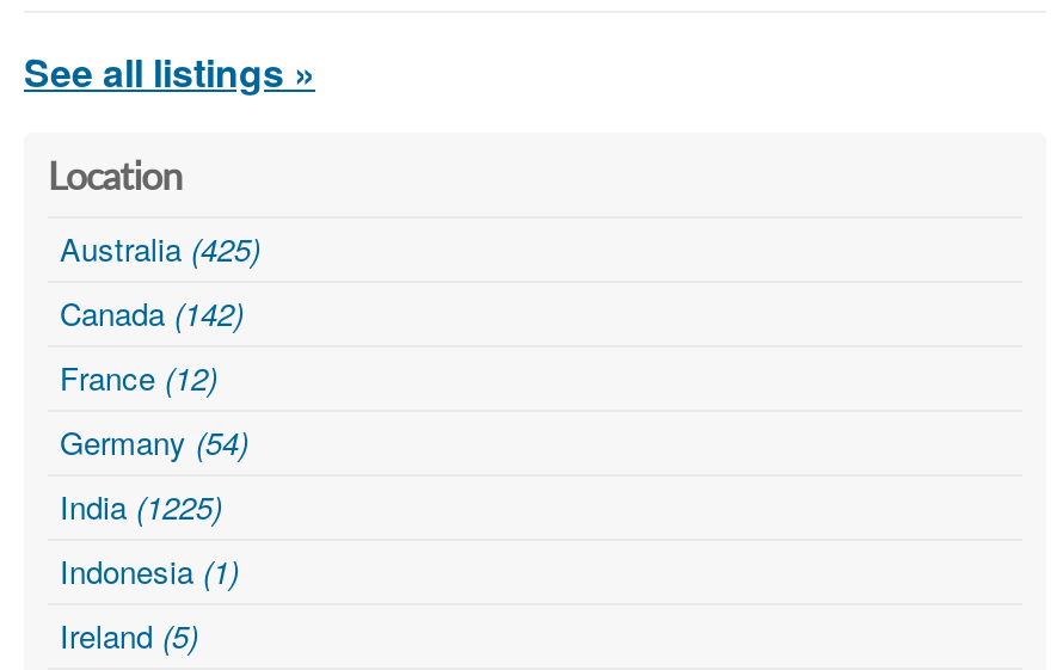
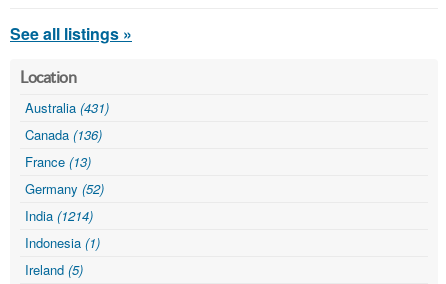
- Australia (425)
+ Australia (431)

- Canada (142)
+ Canada (136)

- France (12)
+ France (13)

- Germany (54)
+ Germany (52)

- India (1225)
+ India (1214)
